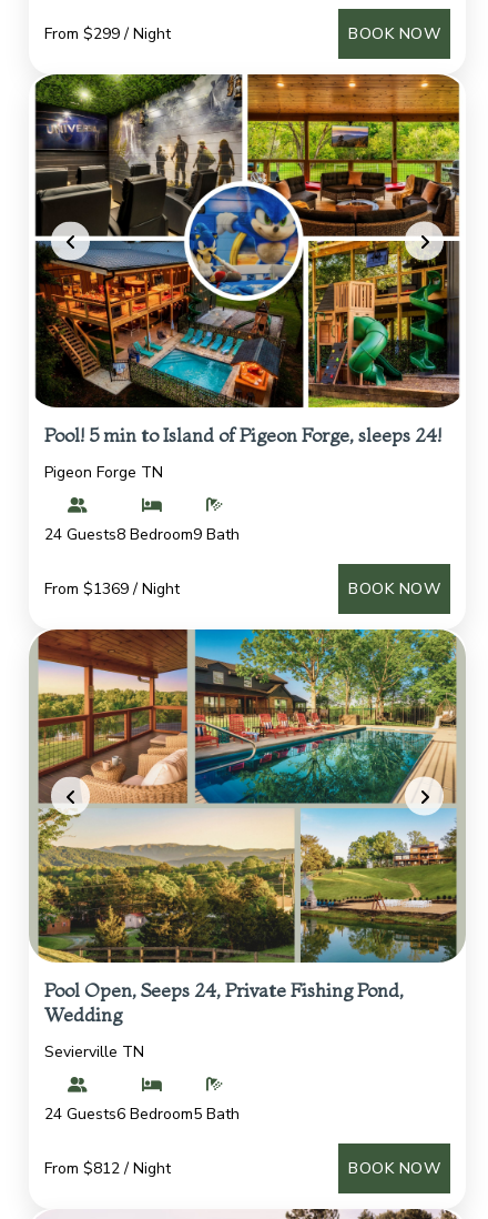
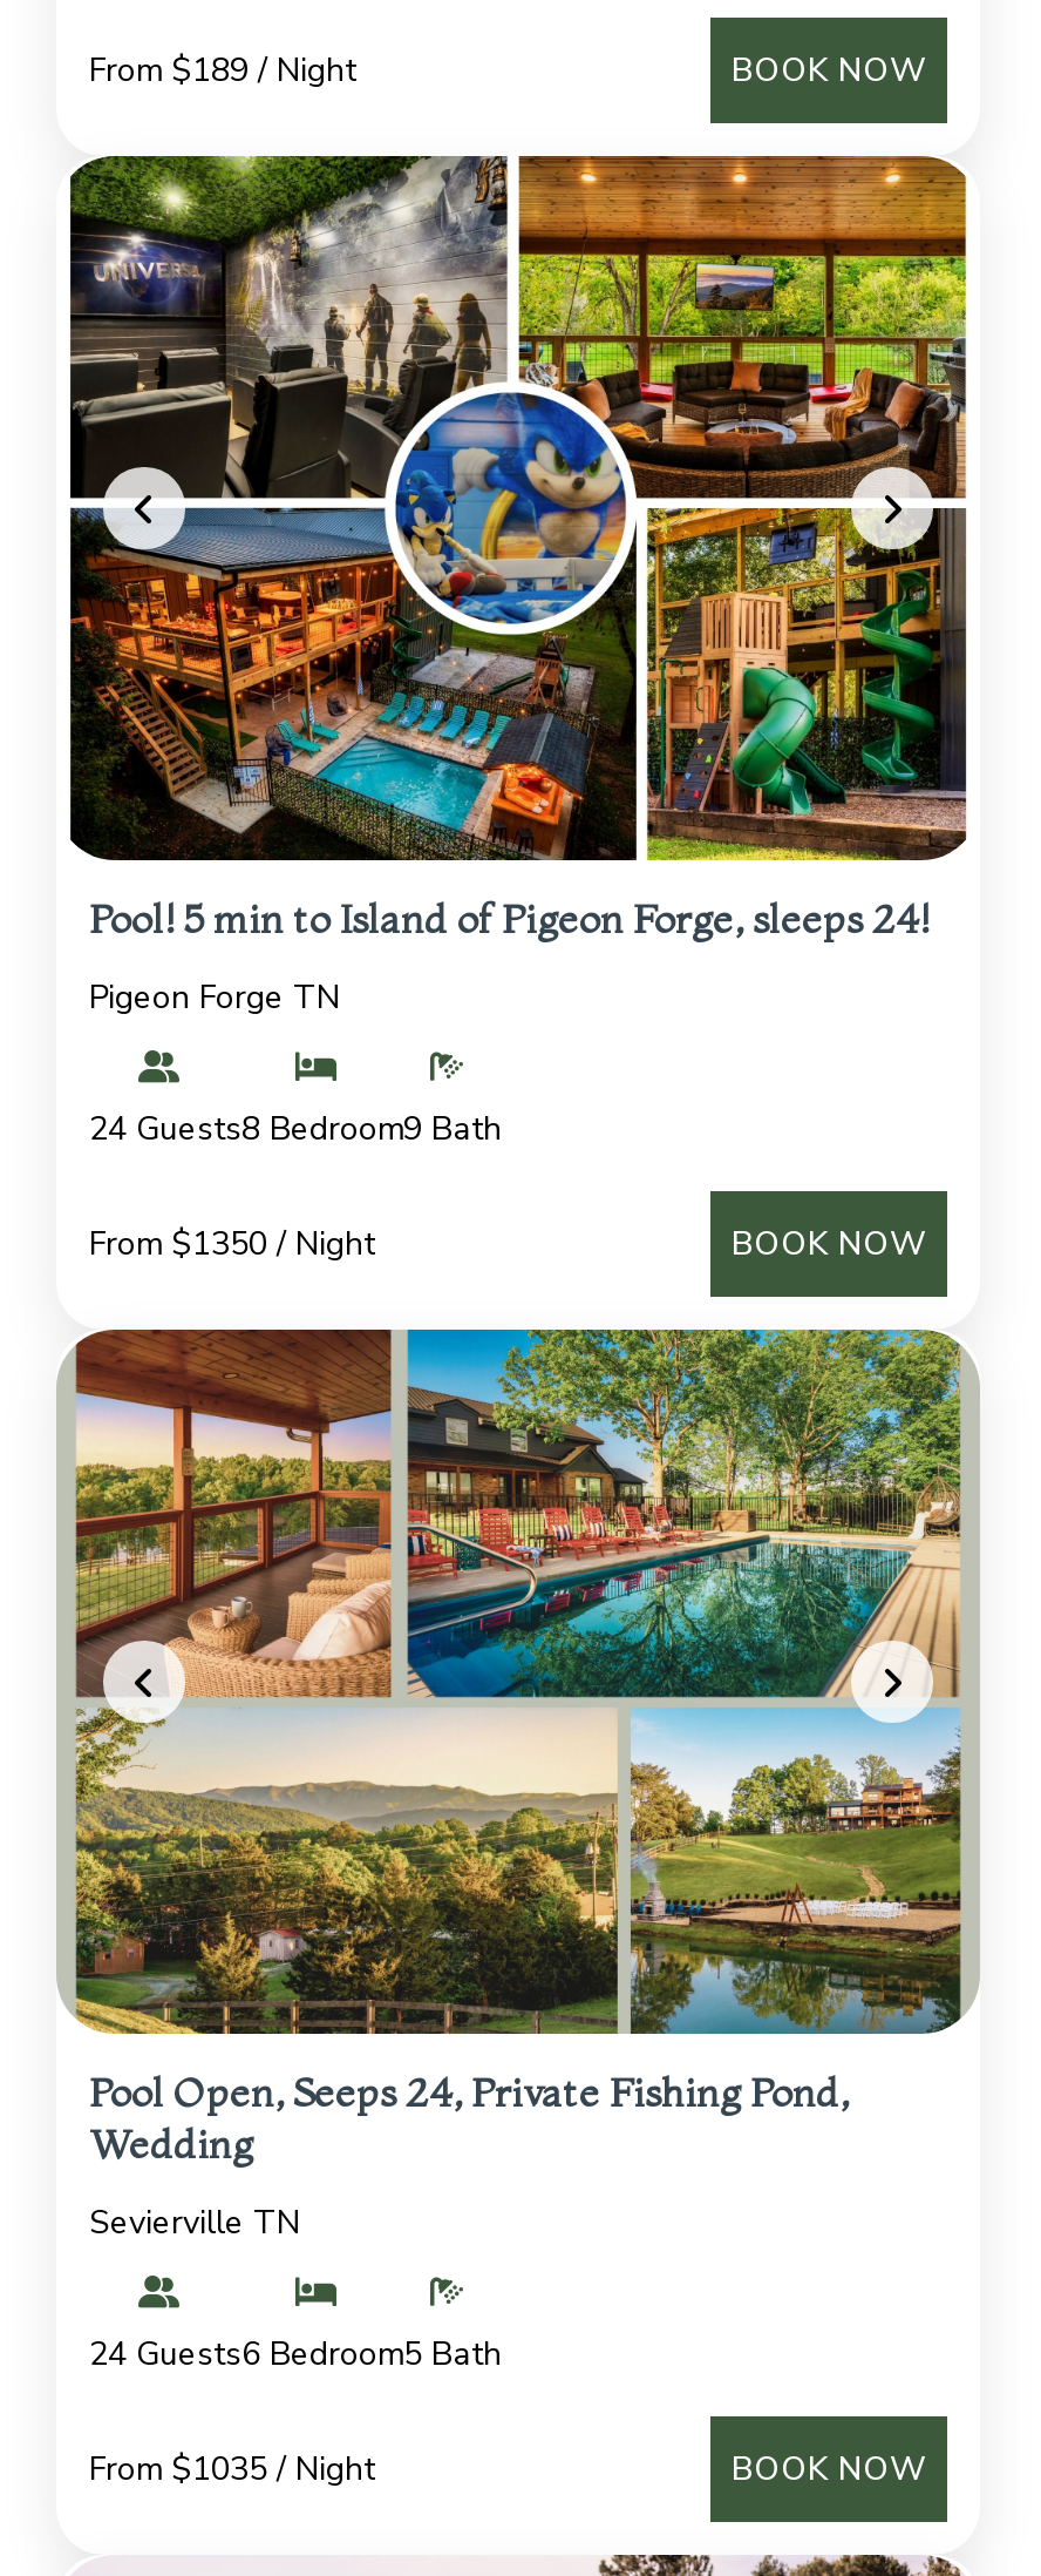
- From $299 / Night
+ From $189 / Night

- From $1369 / Night
+ From $1350 / Night

- From $812 / Night
+ From $1035 / Night
